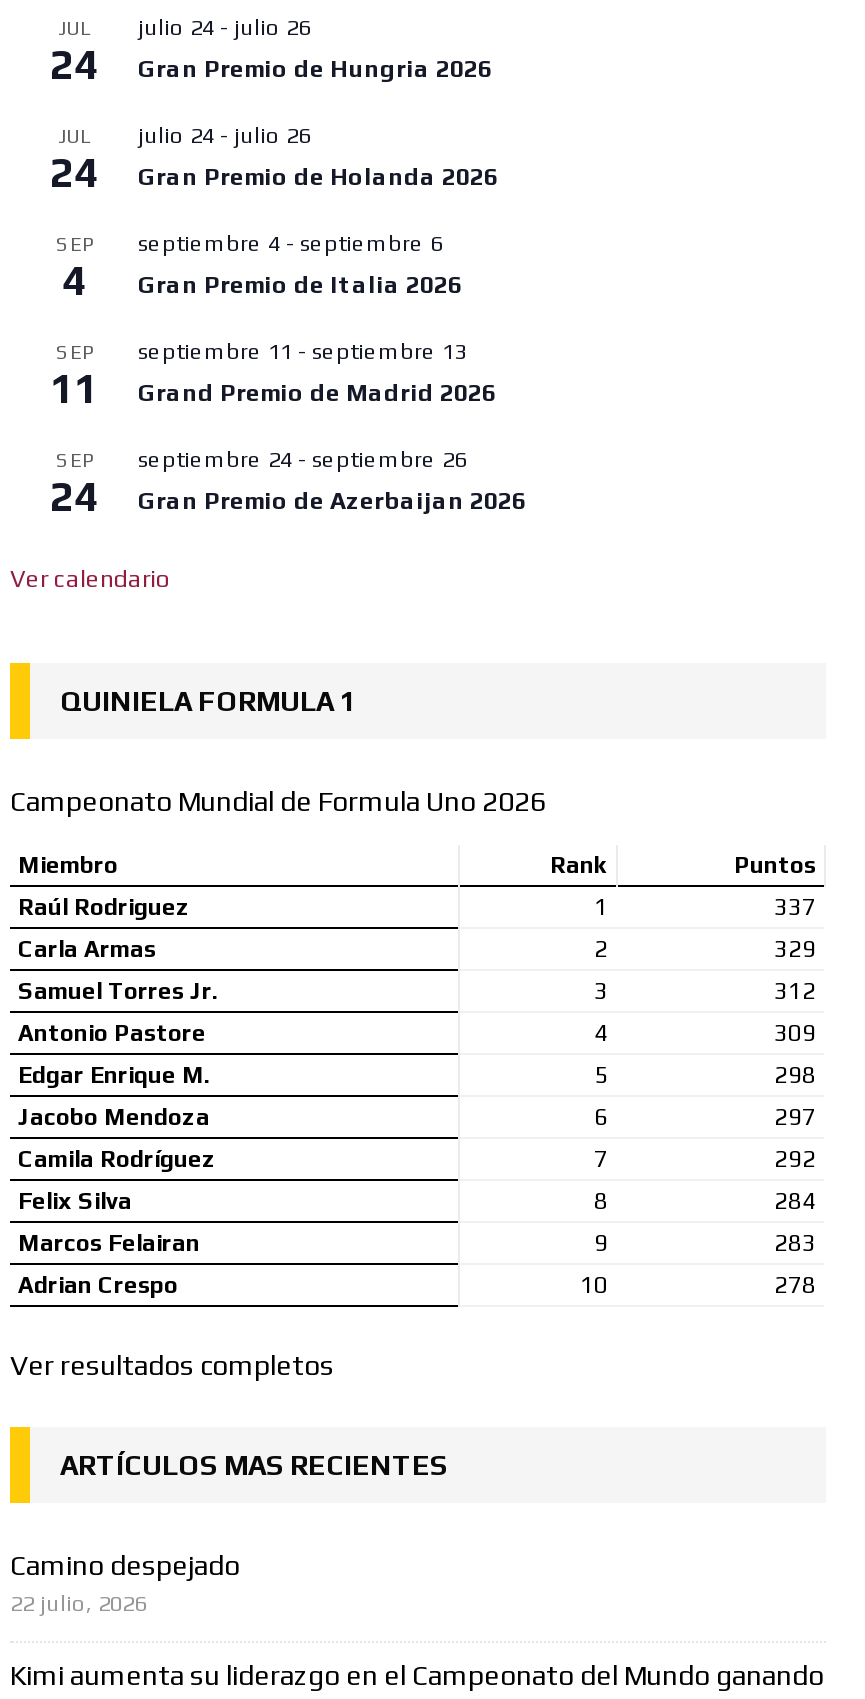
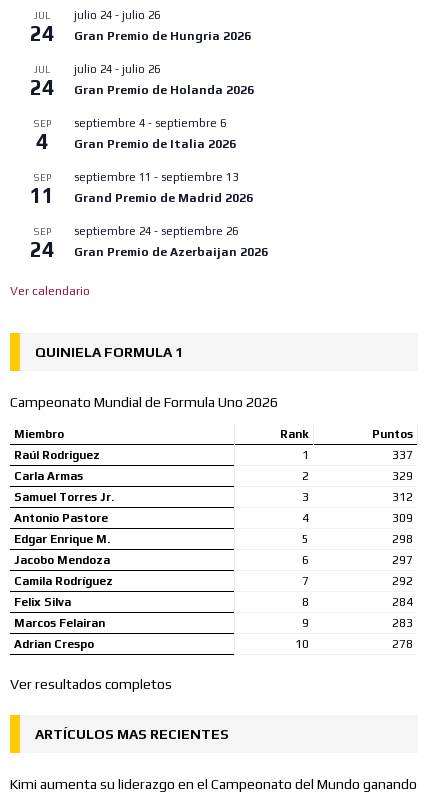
- Camino despejado
- 22 julio, 2026
